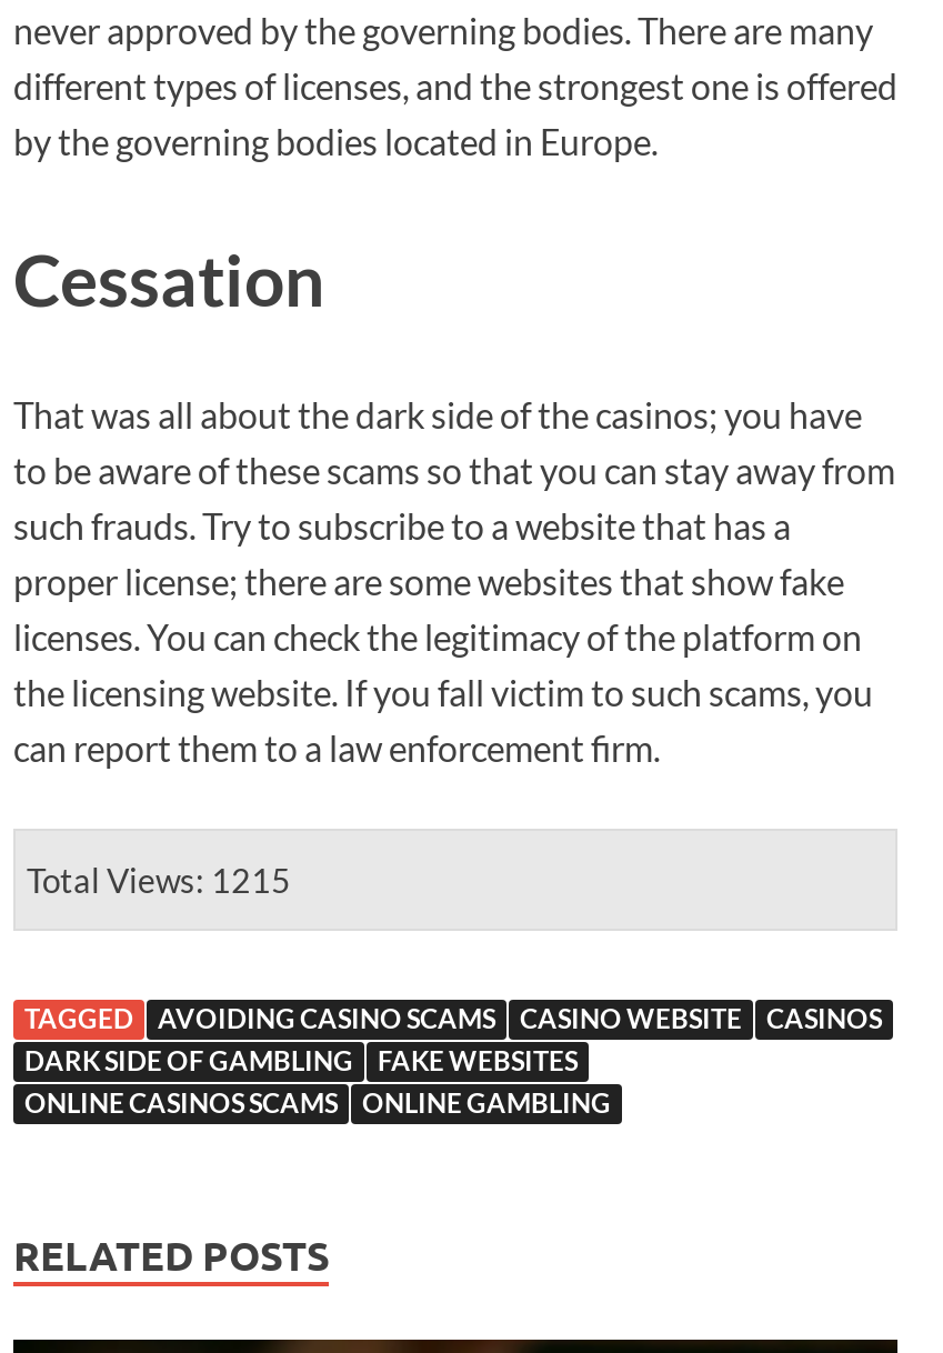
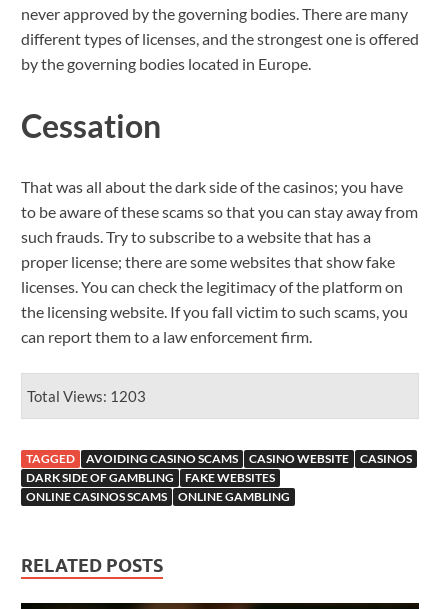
- Total Views: 1215
+ Total Views: 1203
